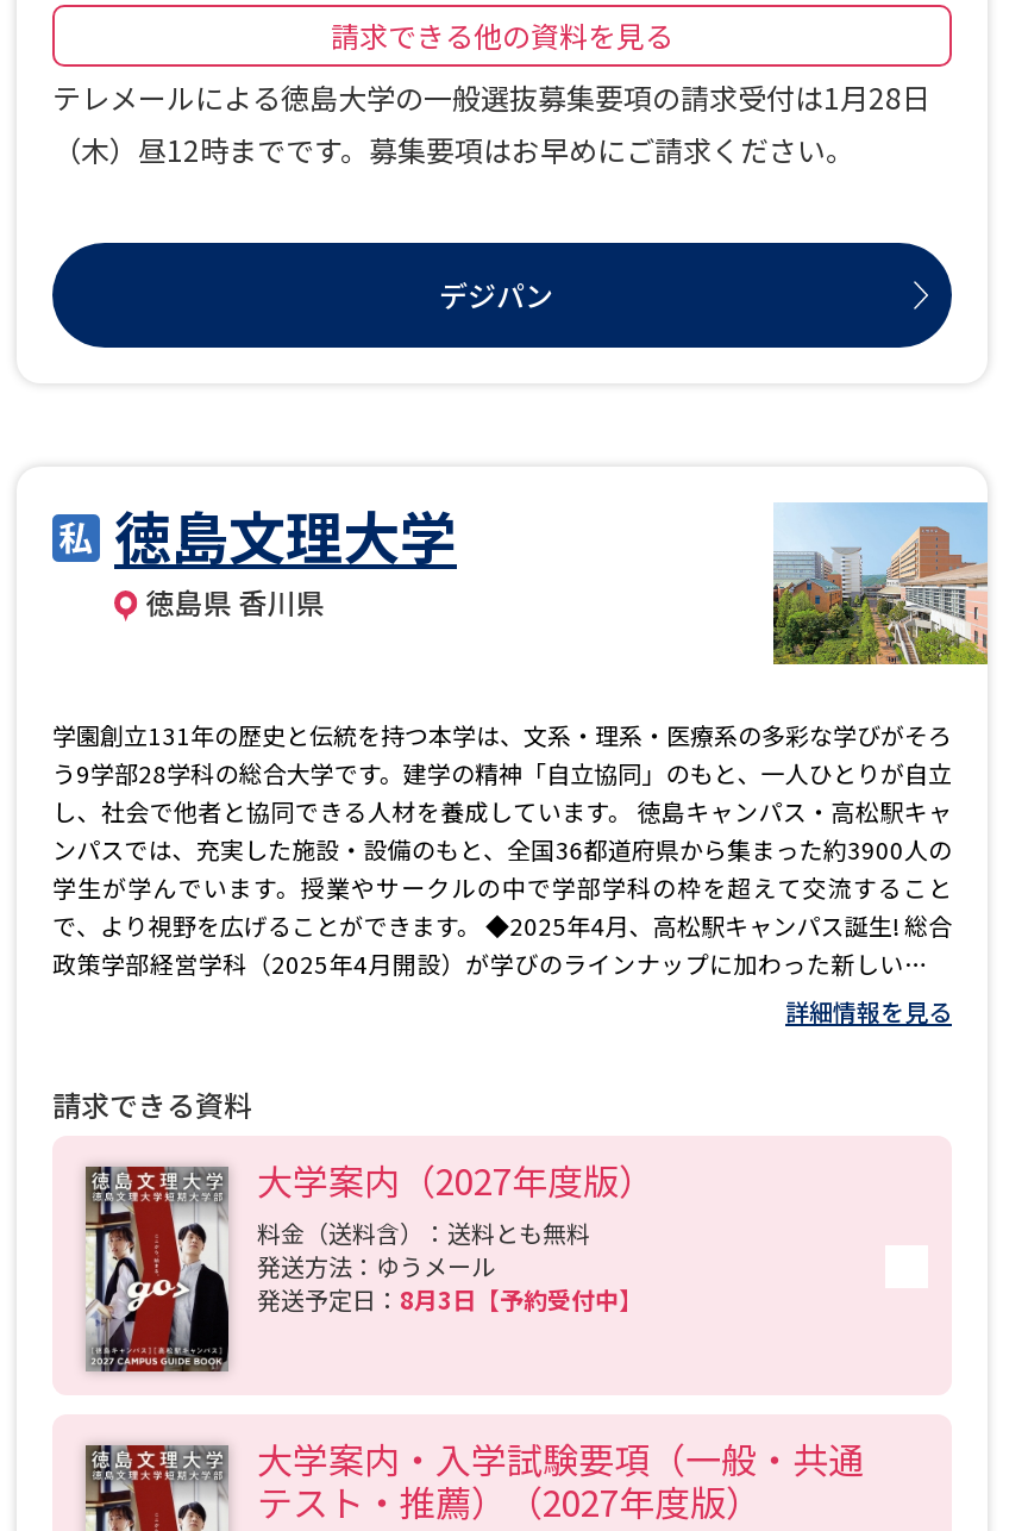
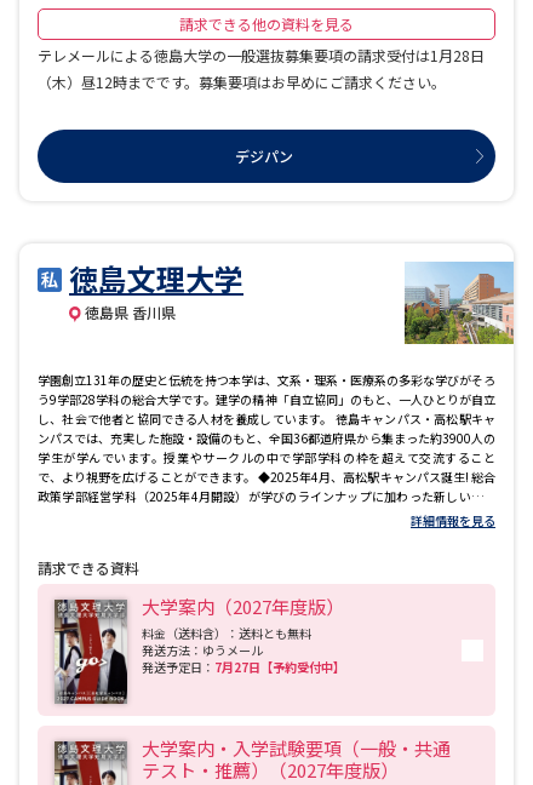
- 発送予定日：8月3日【予約受付中】
+ 発送予定日：7月27日【予約受付中】
